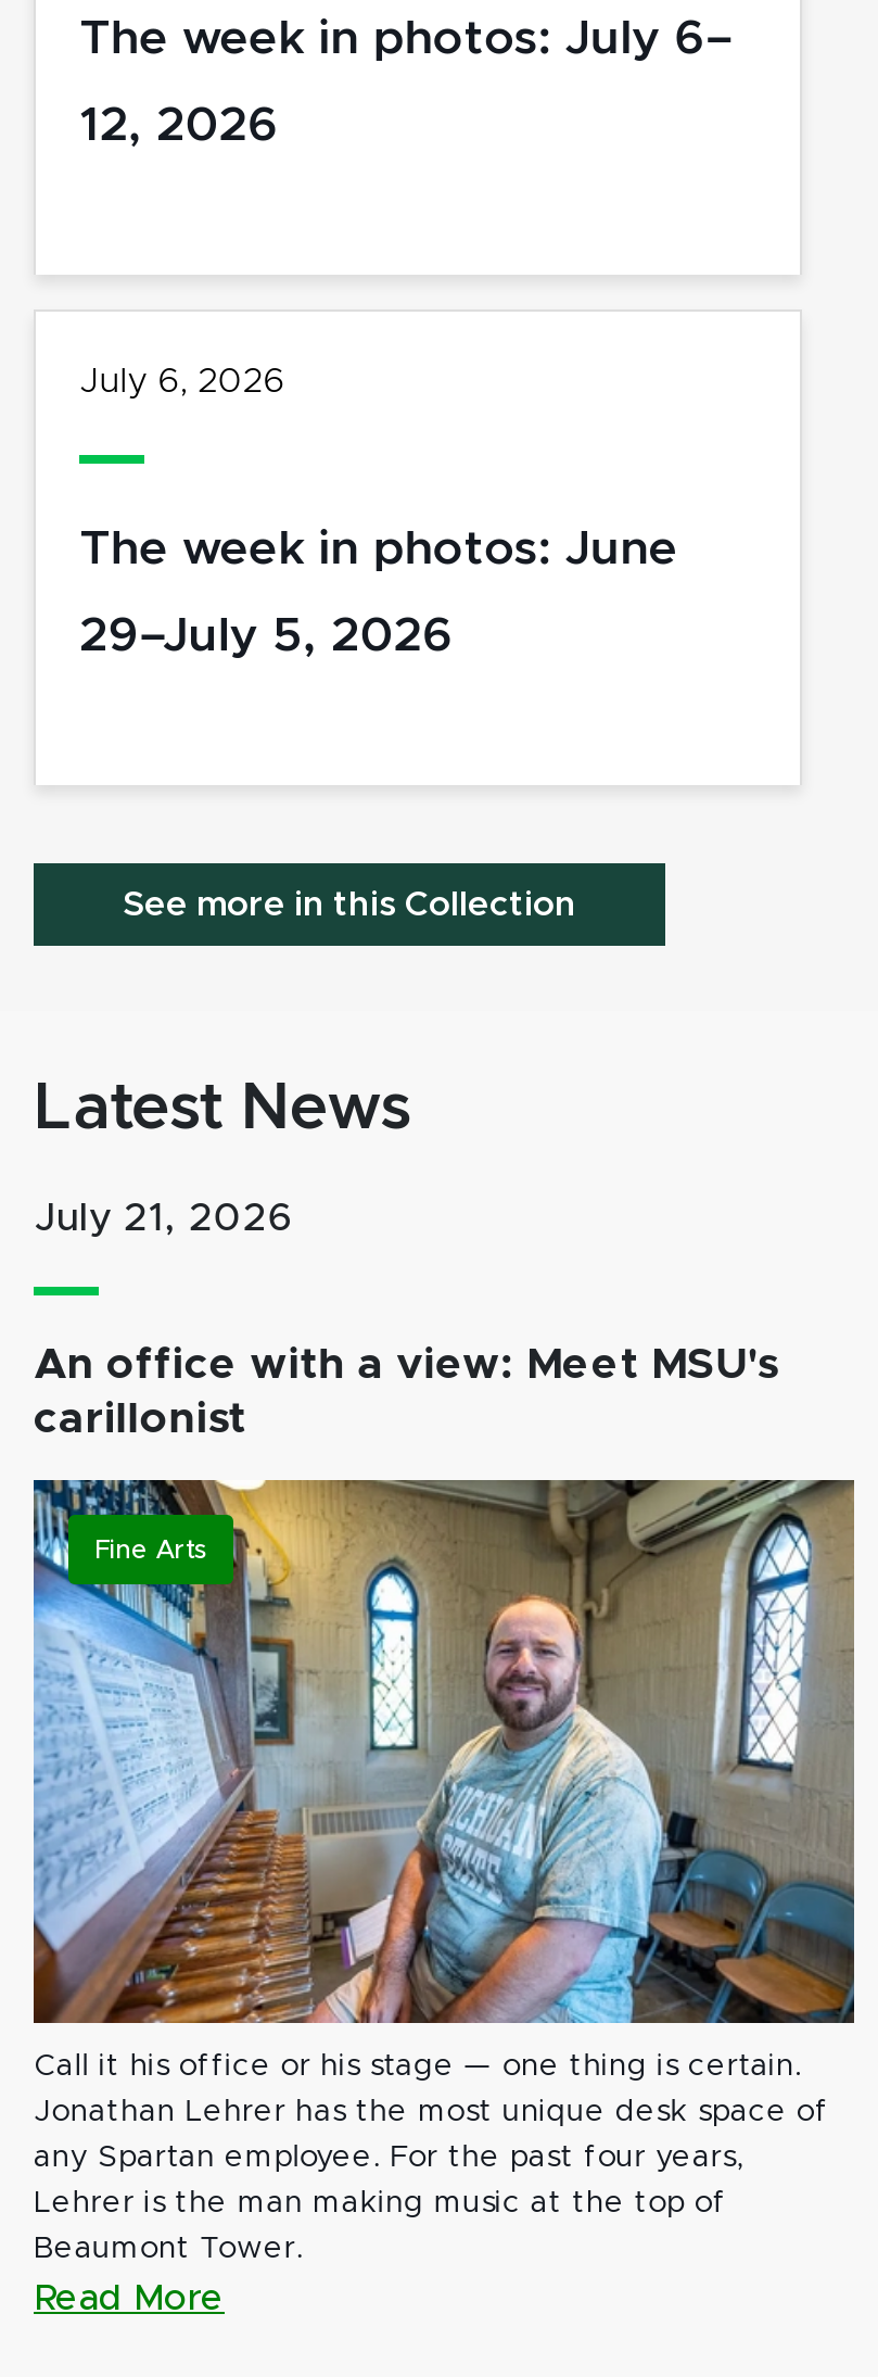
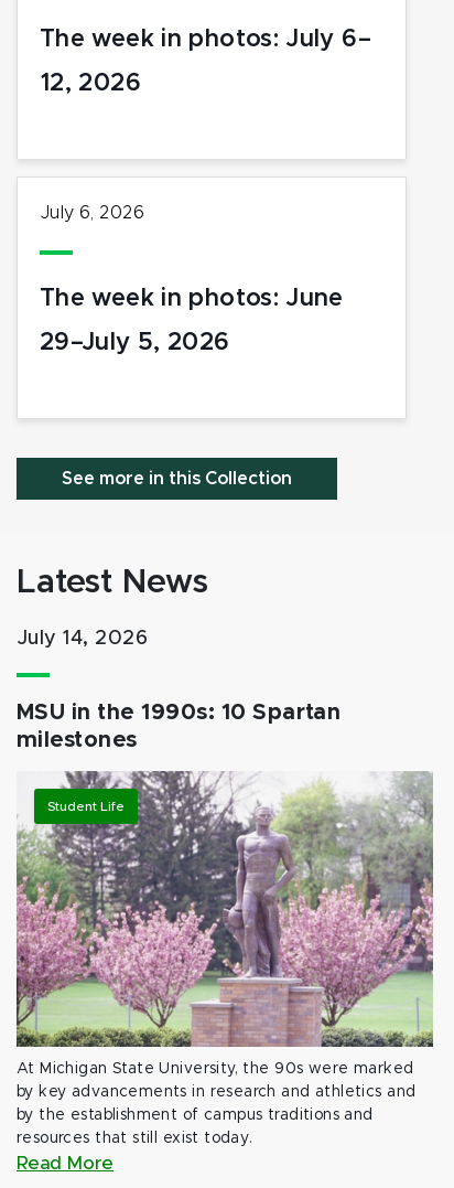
- [image]
- July 21, 2026
- An office with a view: Meet MSU's
- carillonist
- Fine Arts
+ [image]
+ July 14, 2026
+ MSU in the 1990s: 10 Spartan
+ milestones
+ Student Life

- Call it his office or his stage — one thing is certain.
- Jonathan Lehrer has the most unique desk space of
- any Spartan employee. For the past four years,
- Lehrer is the man making music at the top of
- Beaumont Tower.
+ At Michigan State University, the 90s were marked
+ by key advancements in research and athletics and
+ by the establishment of campus traditions and
+ resources that still exist today.
